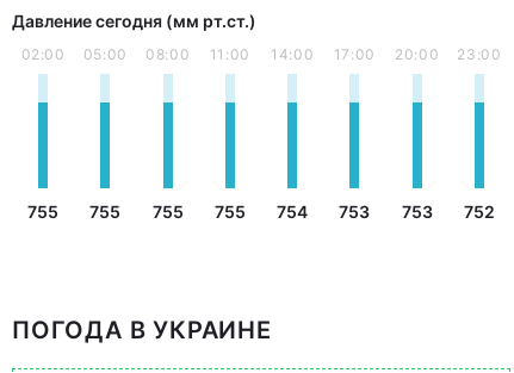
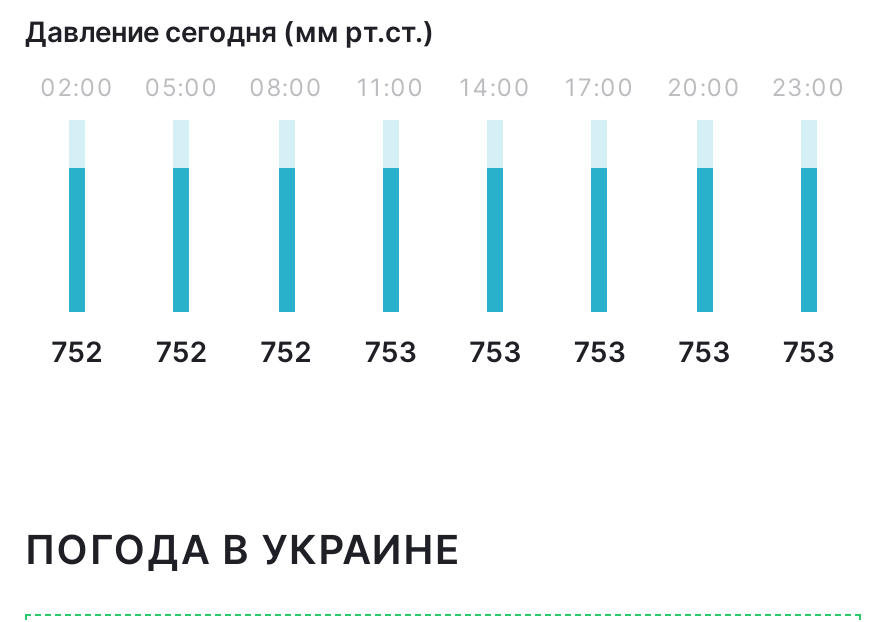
- 755
+ 752

- 755
+ 752

- 755
+ 752

- 755
+ 753

- 754
+ 753

- 752
+ 753
